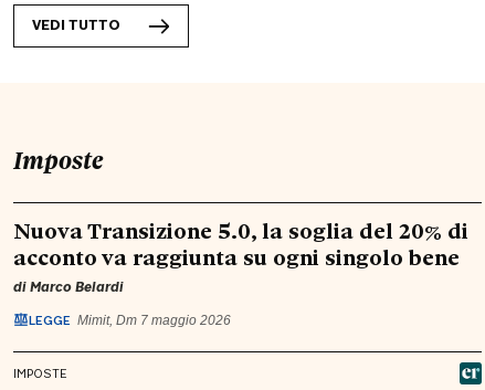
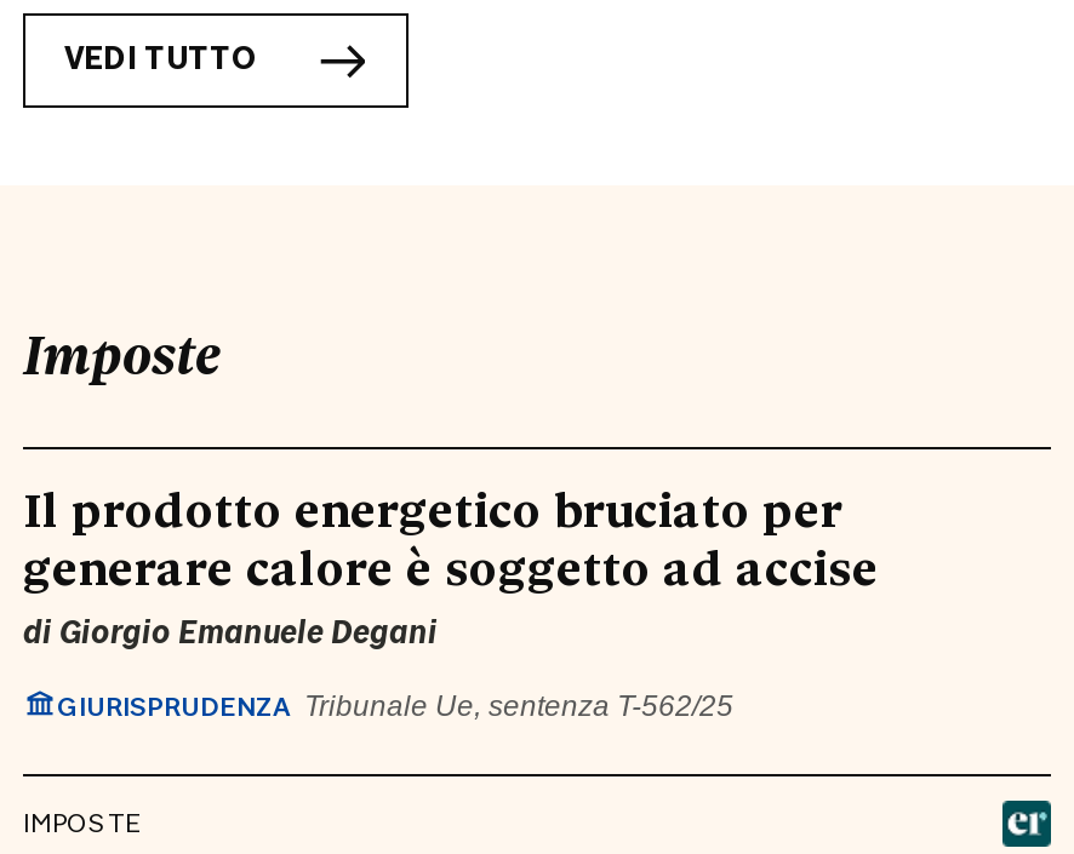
- Nuova Transizione 5.0, la soglia del 20% di
- acconto va raggiunta su ogni singolo bene
- di Marco Belardi
+ Il prodotto energetico bruciato per
+ generare calore è soggetto ad accise
+ di Giorgio Emanuele Degani

- LEGGE Mimit, Dm 7 maggio 2026
+ GIURISPRUDENZA Tribunale Ue, sentenza T-562/25
